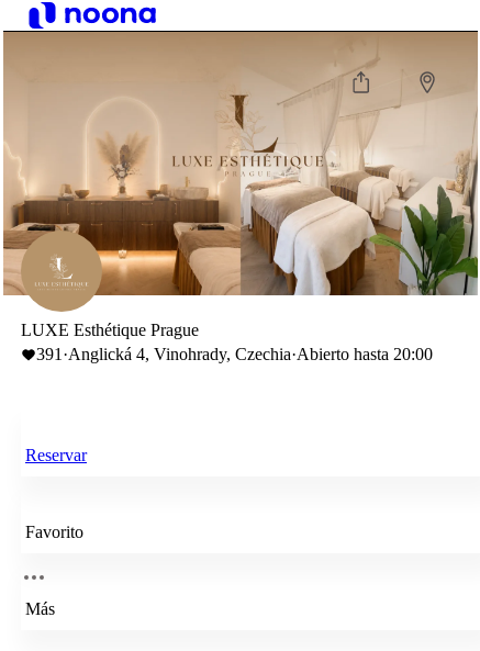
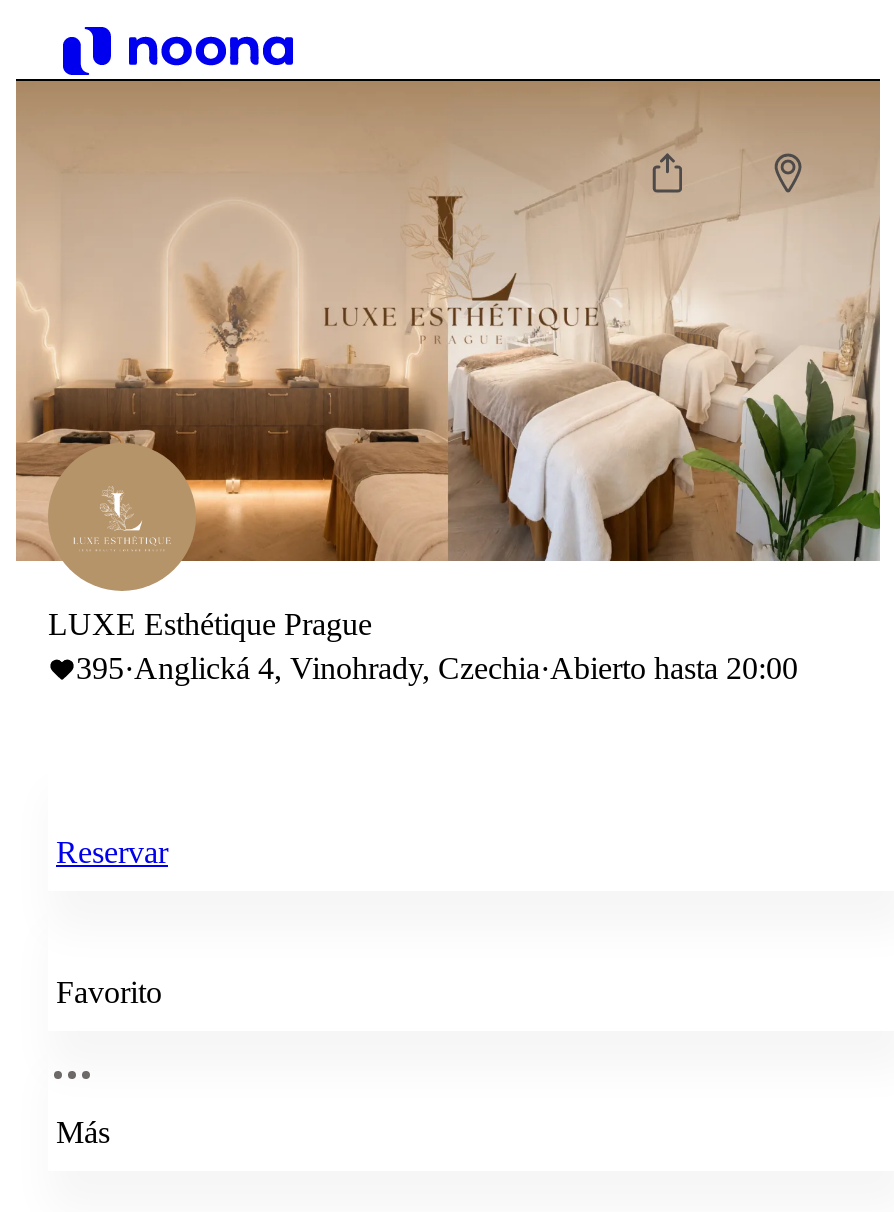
- 391 · Anglická 4, Vinohrady, Czechia · Abierto hasta 20:00
+ 395 · Anglická 4, Vinohrady, Czechia · Abierto hasta 20:00
